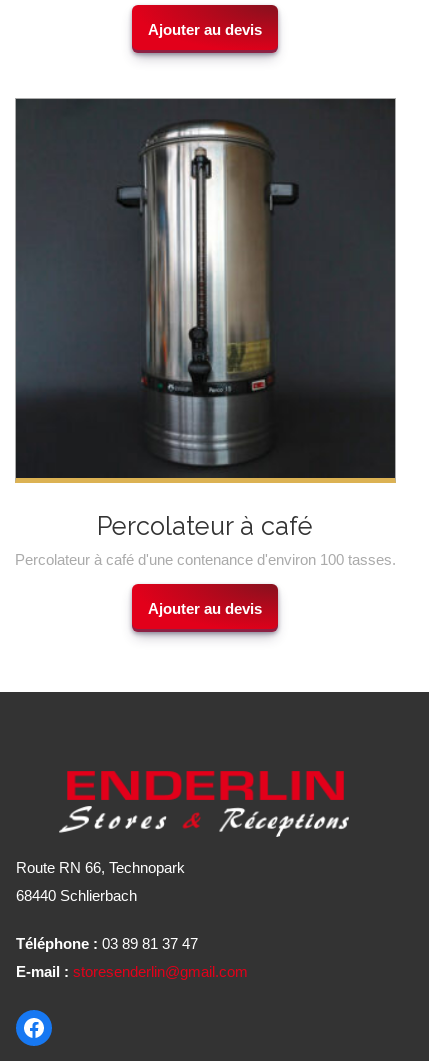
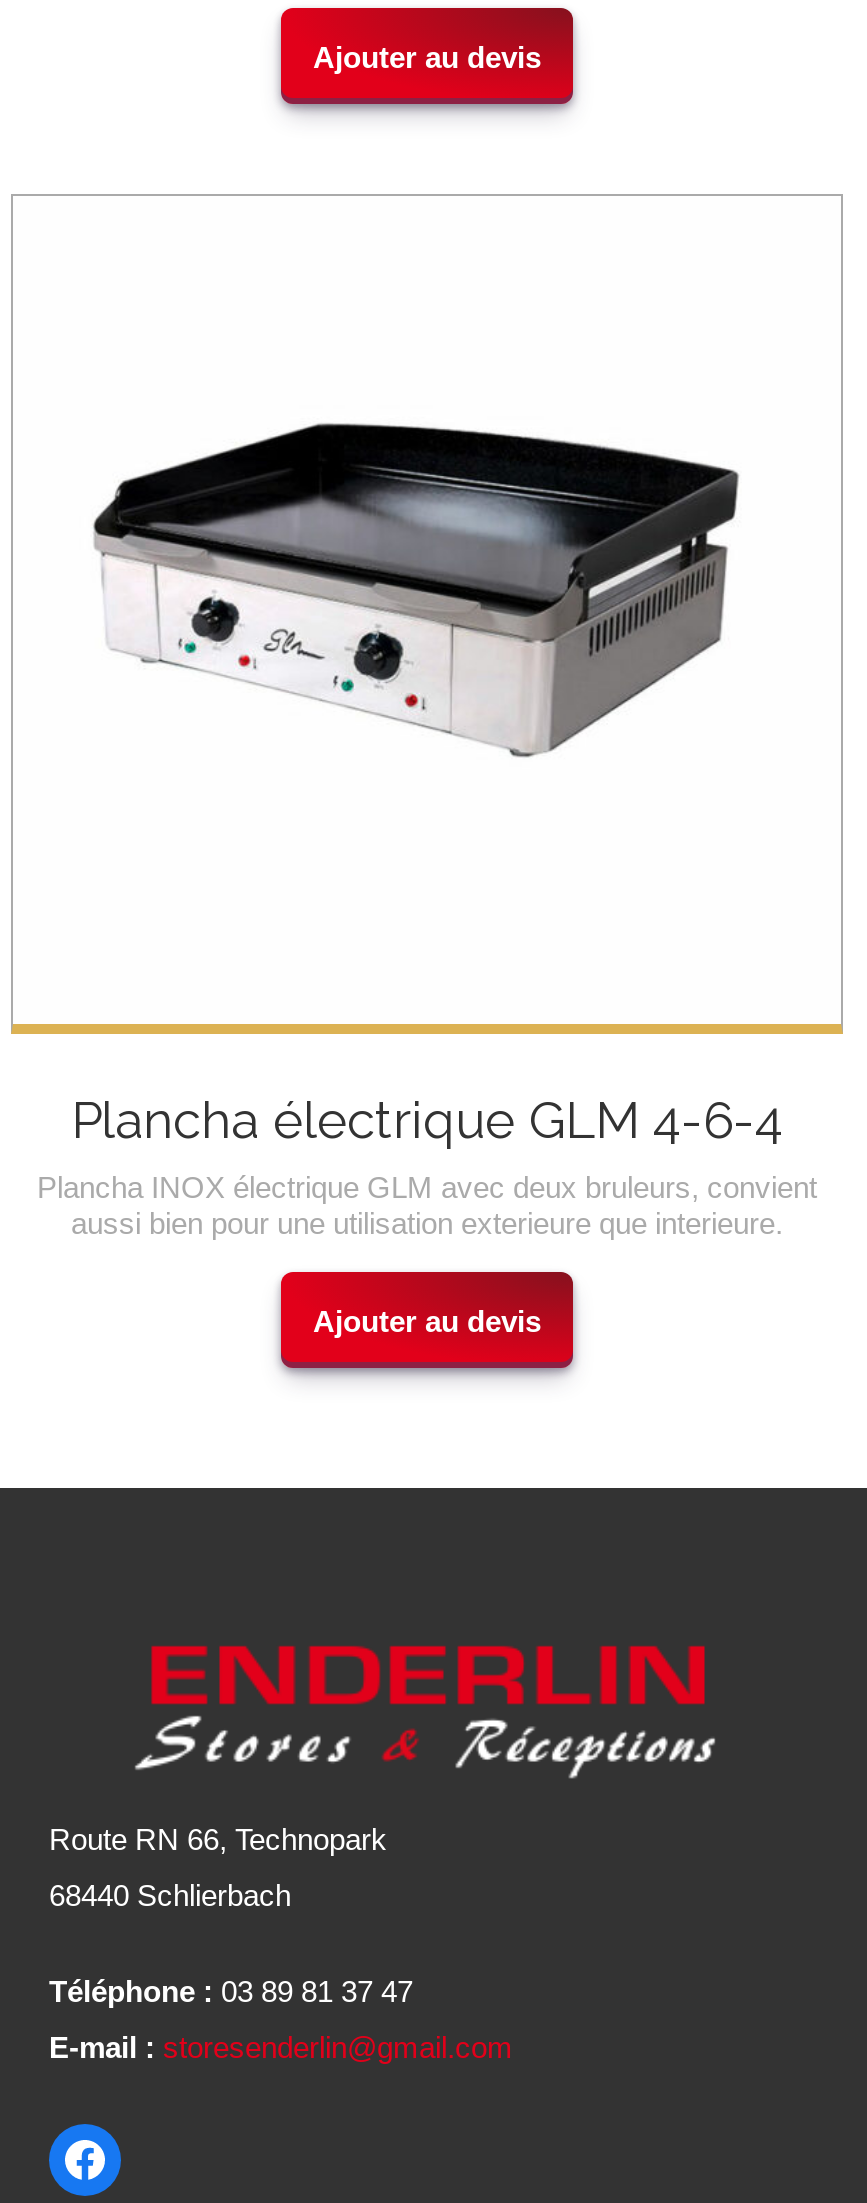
- [image]
- Percolateur à café
- Percolateur à café d'une contenance d'environ 100 tasses.
+ [image]
+ Plancha électrique GLM 4-6-4
+ Plancha INOX électrique GLM avec deux bruleurs, convient
+ aussi bien pour une utilisation exterieure que interieure.
